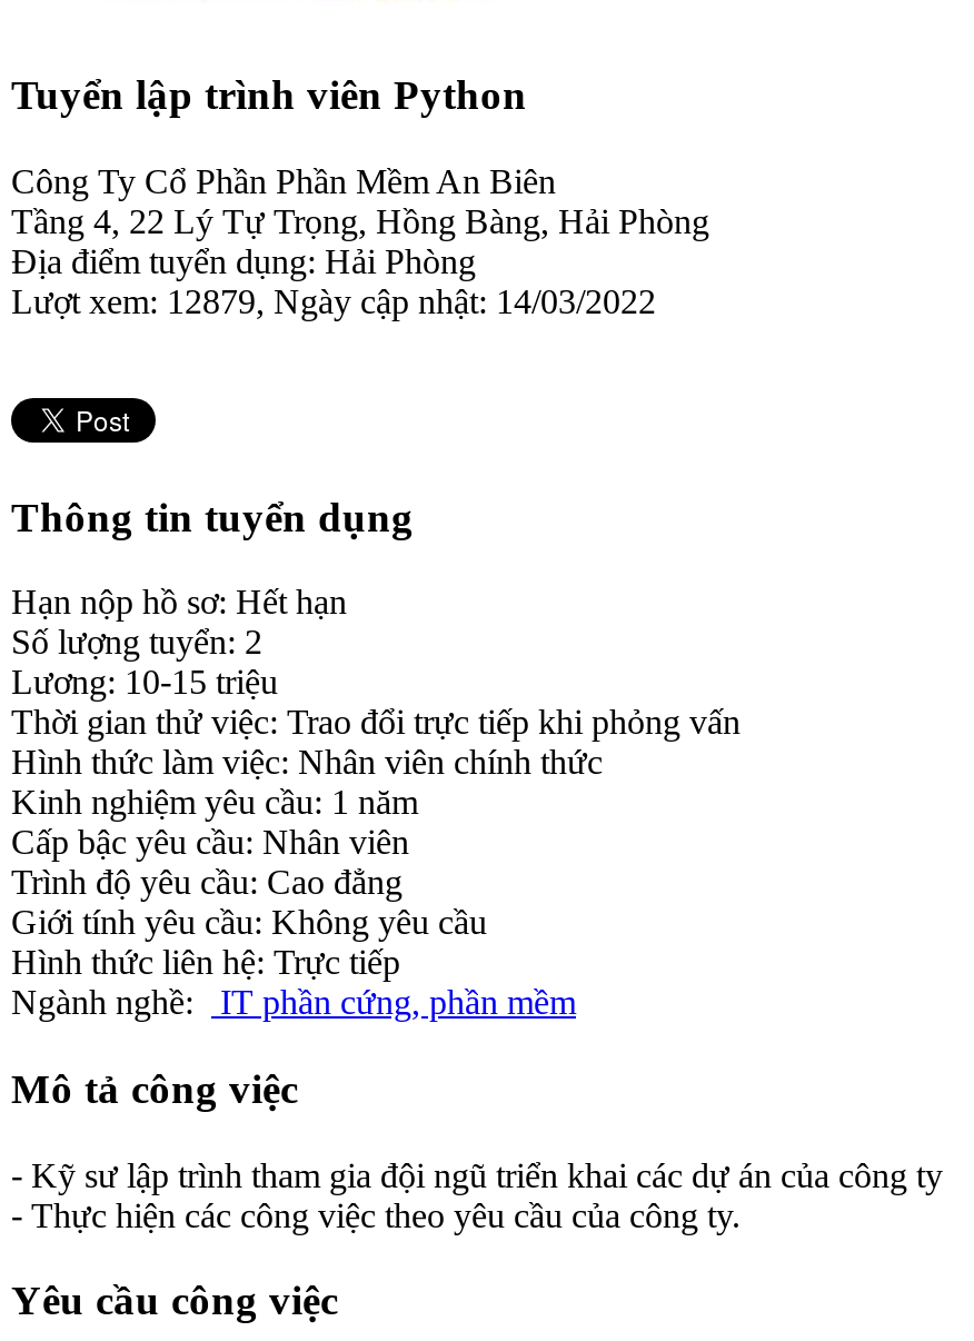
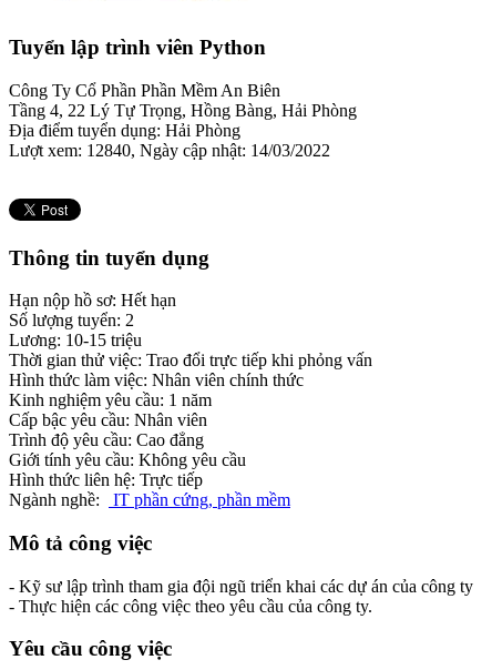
- Lượt xem: 12879, Ngày cập nhật: 14/03/2022
+ Lượt xem: 12840, Ngày cập nhật: 14/03/2022
